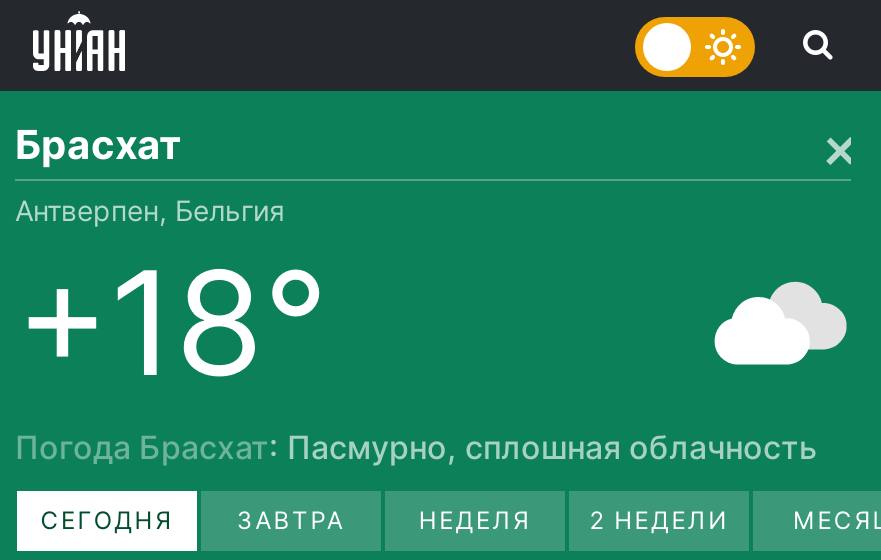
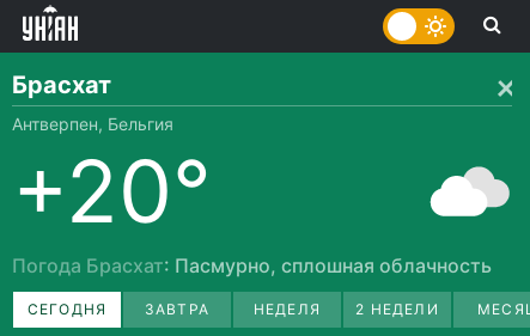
- +18°
+ +20°
